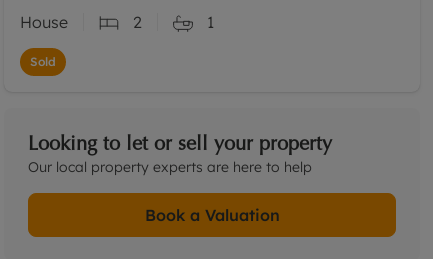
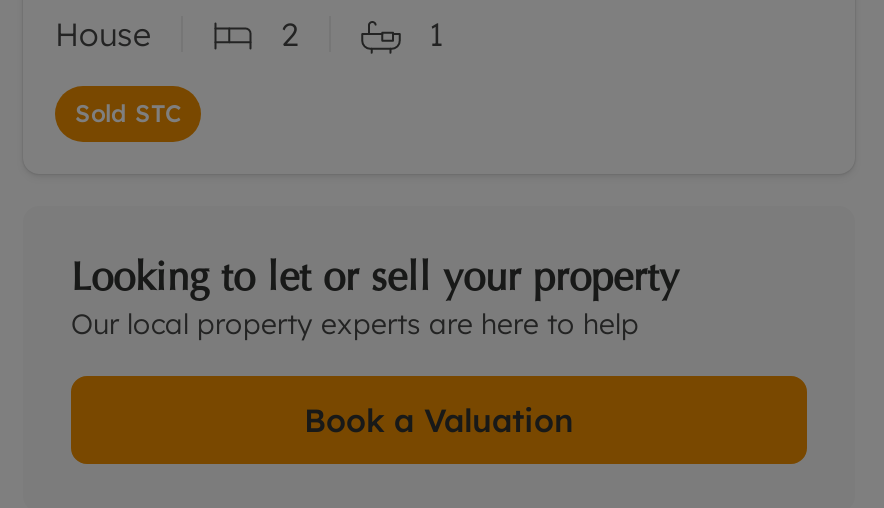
- Sold
+ Sold STC
